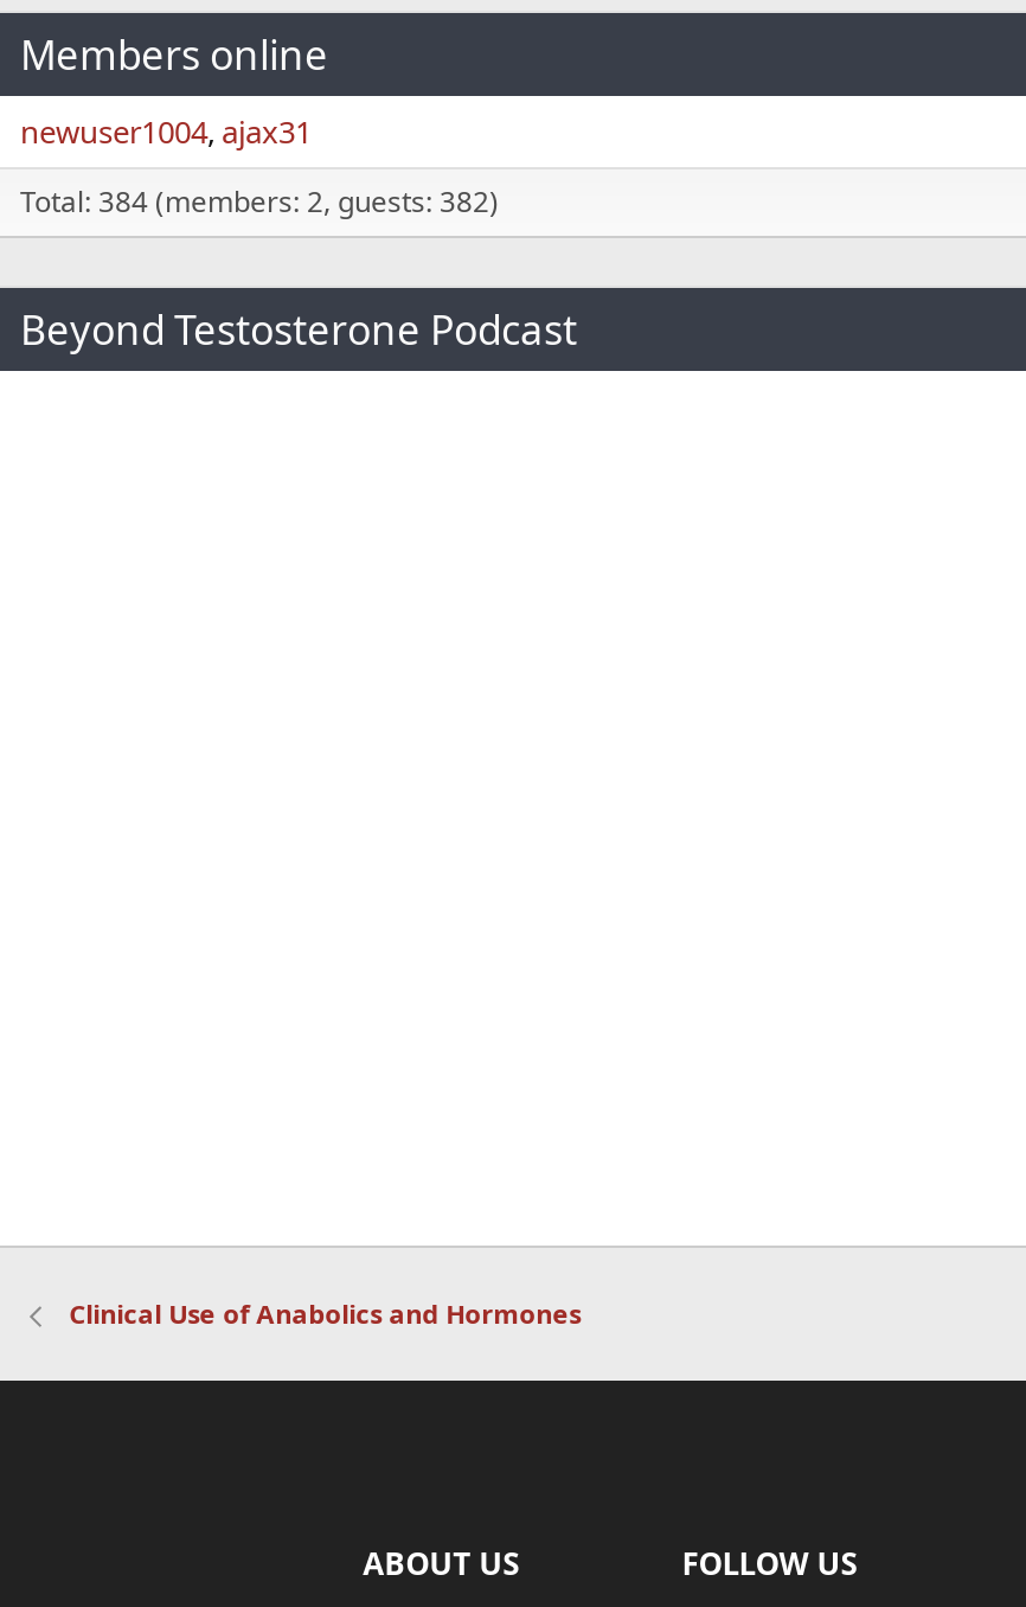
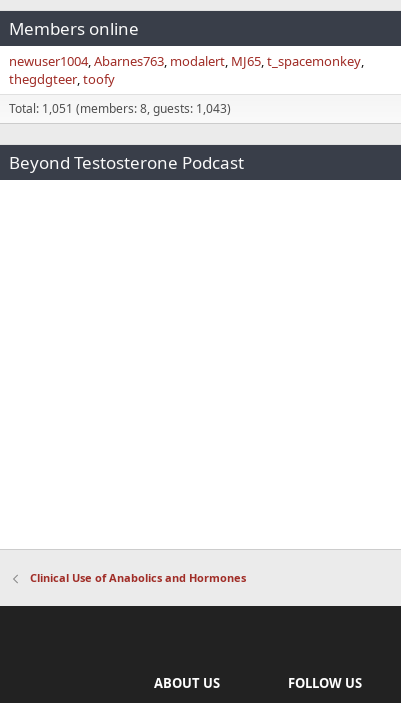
- newuser1004 ajax31
+ newuser1004 Abarnes763 modalert MJ65 t_spacemonkey
+ thegdgteer toofy

- Total: 384 (members: 2, guests: 382)
+ Total: 1,051 (members: 8, guests: 1,043)
